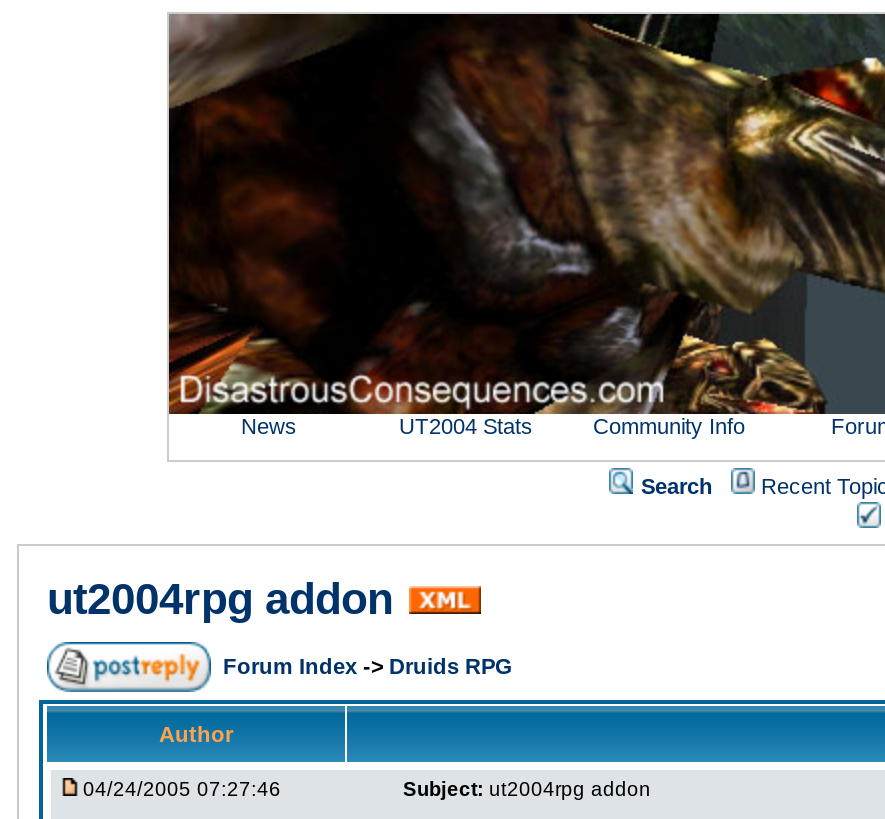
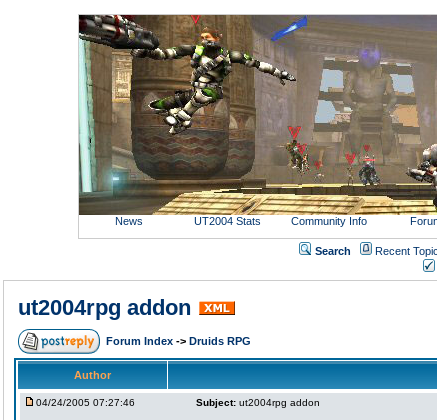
- [image]
+ [image]
